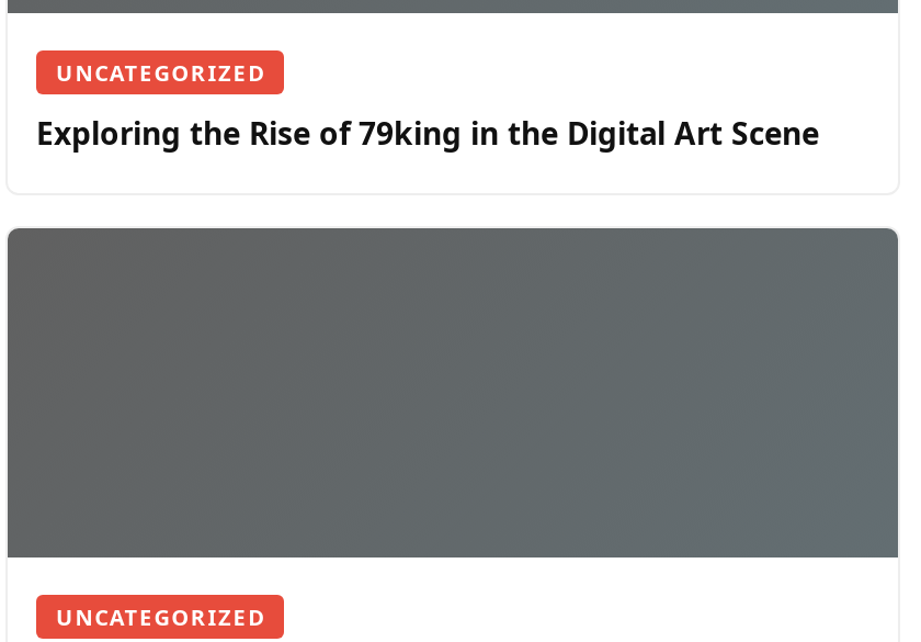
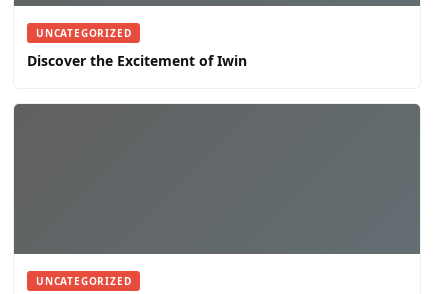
- Exploring the Rise of 79king in the Digital Art Scene
+ Discover the Excitement of Iwin
